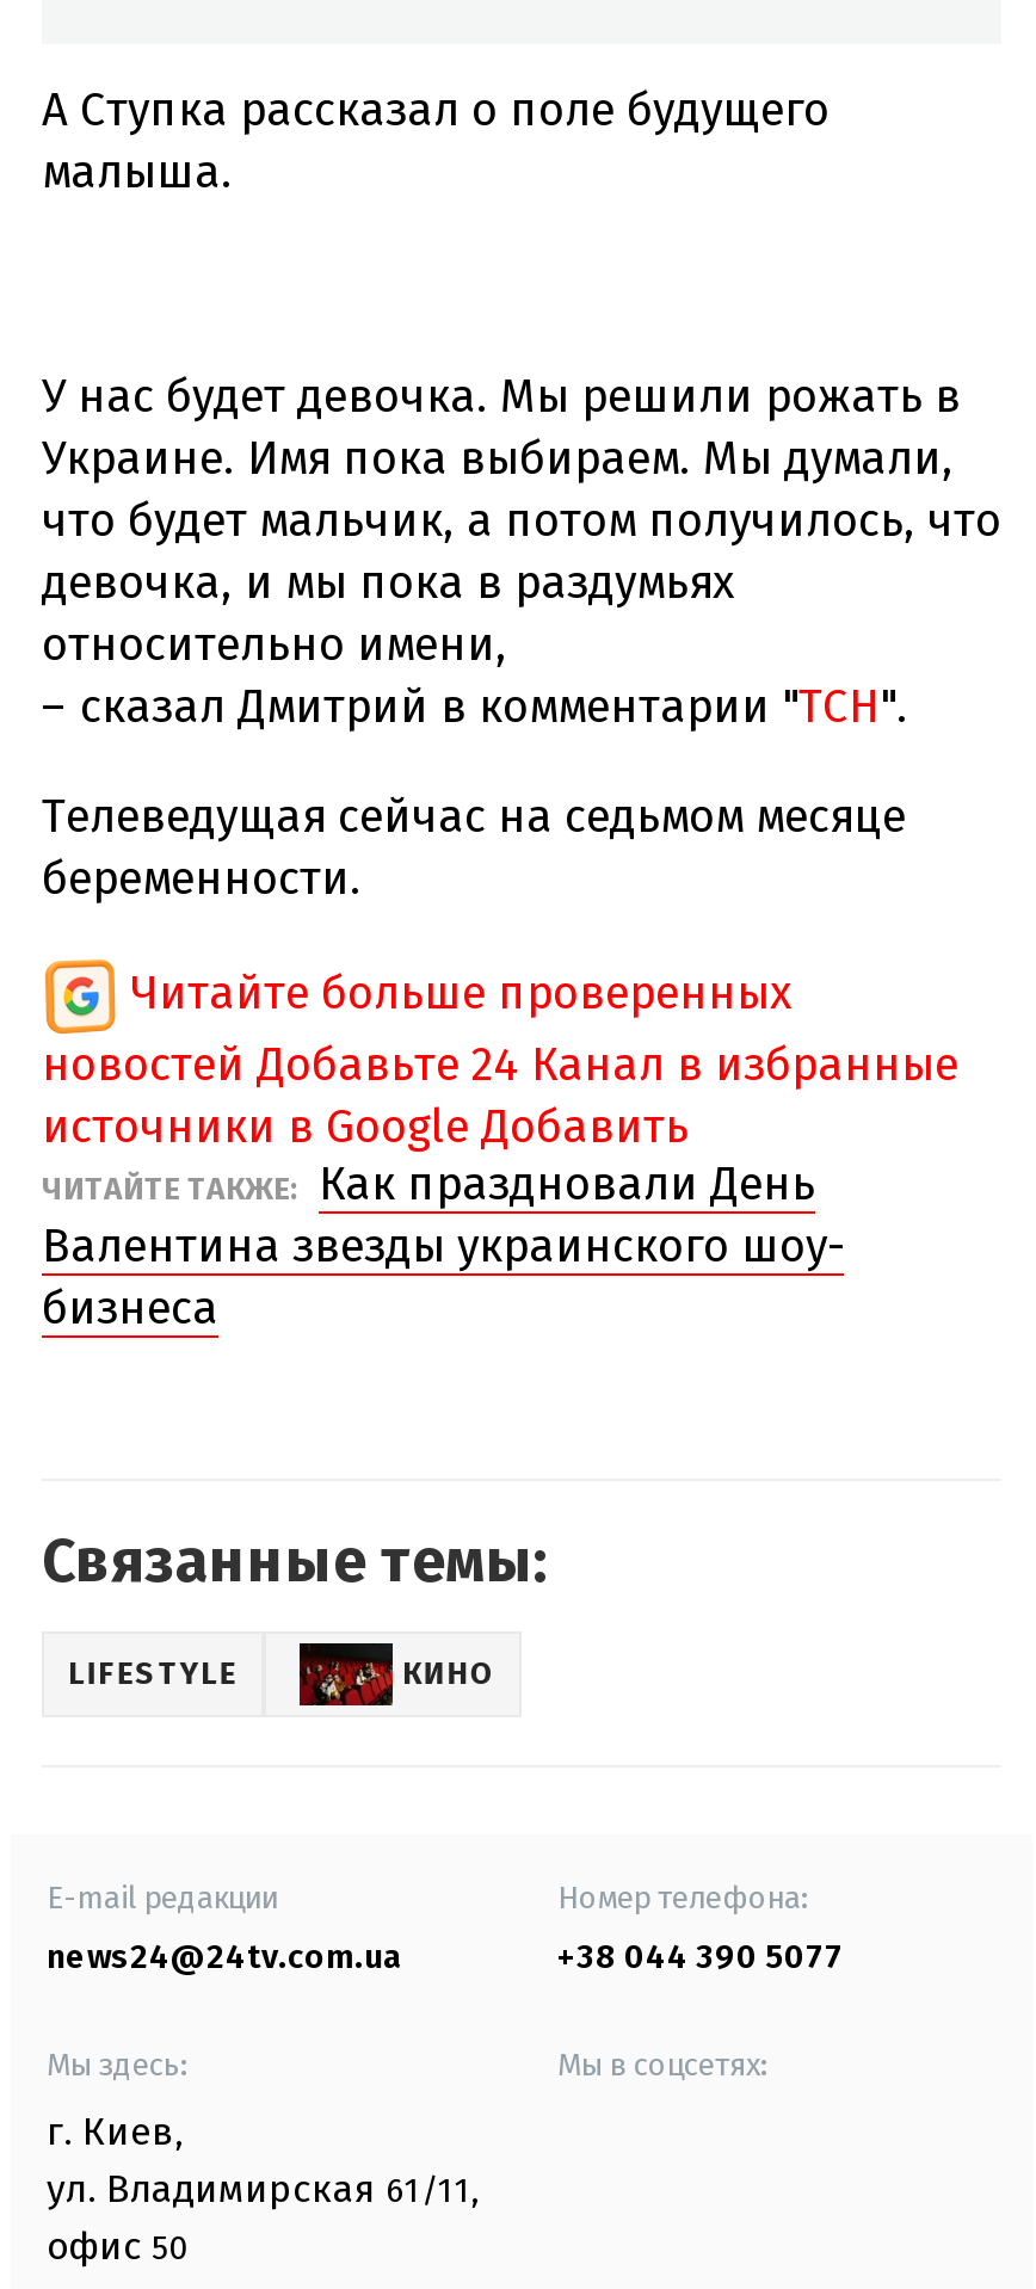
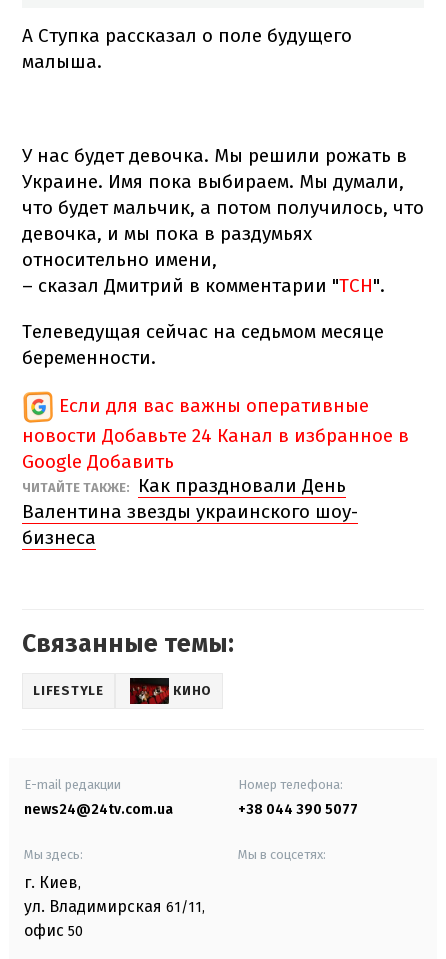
- Читайте больше проверенных
- новостей Добавьте 24 Канал в избранные
- источники в Google Добавить
+ Если для вас важны оперативные
+ новости Добавьте 24 Канал в избранное в
+ Google Добавить
